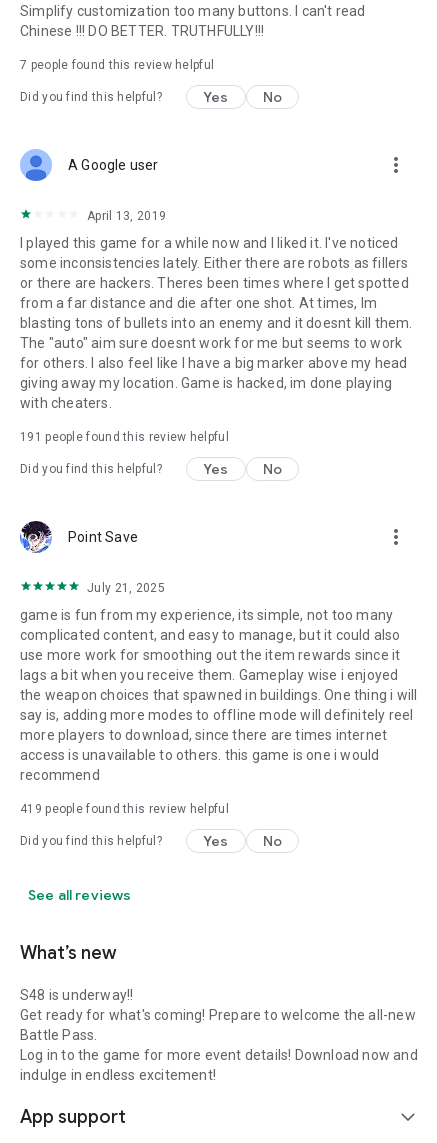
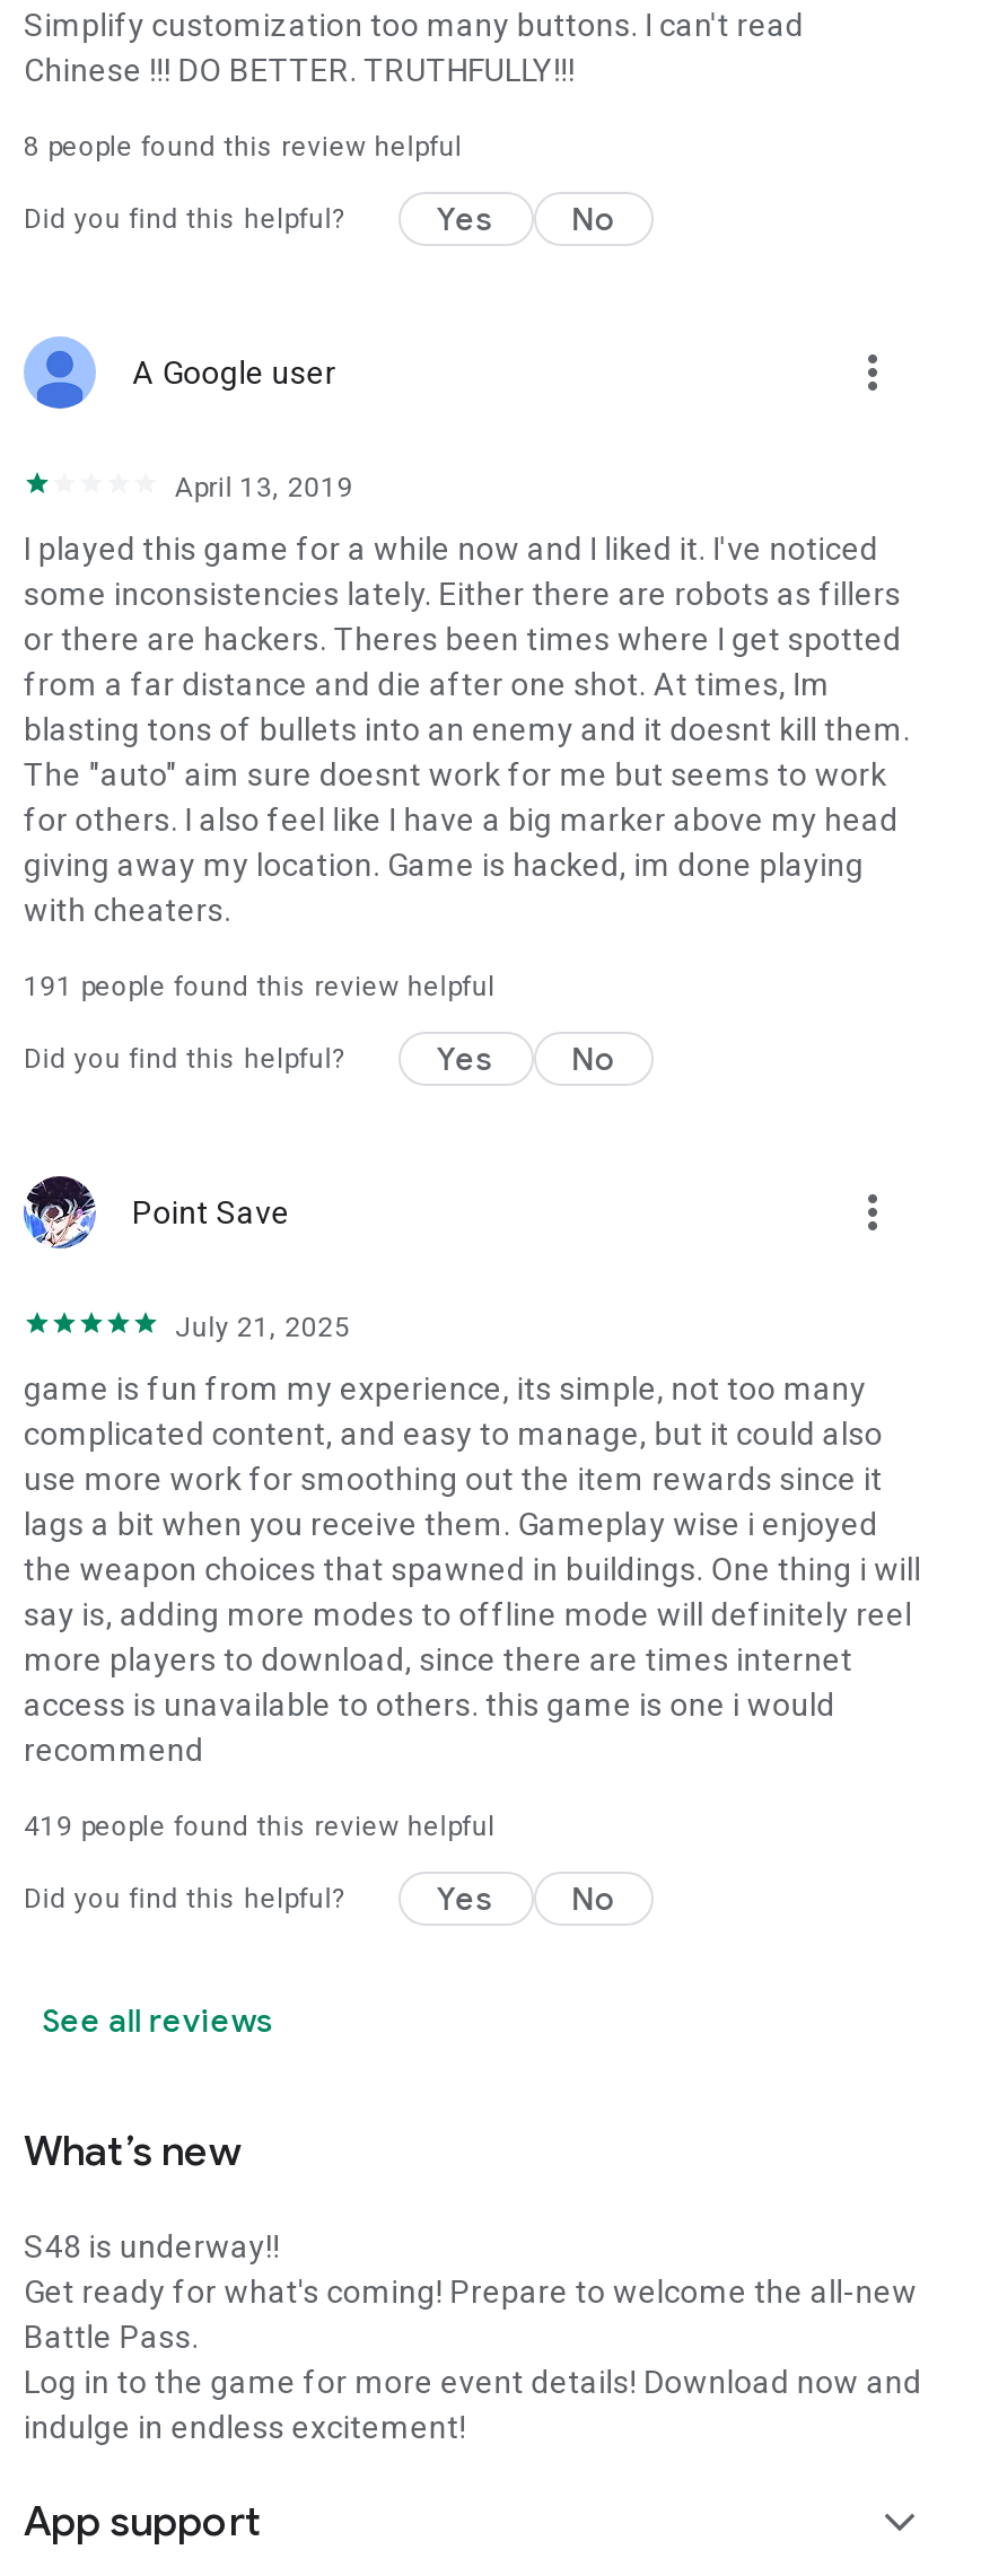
- 7 people found this review helpful
+ 8 people found this review helpful
